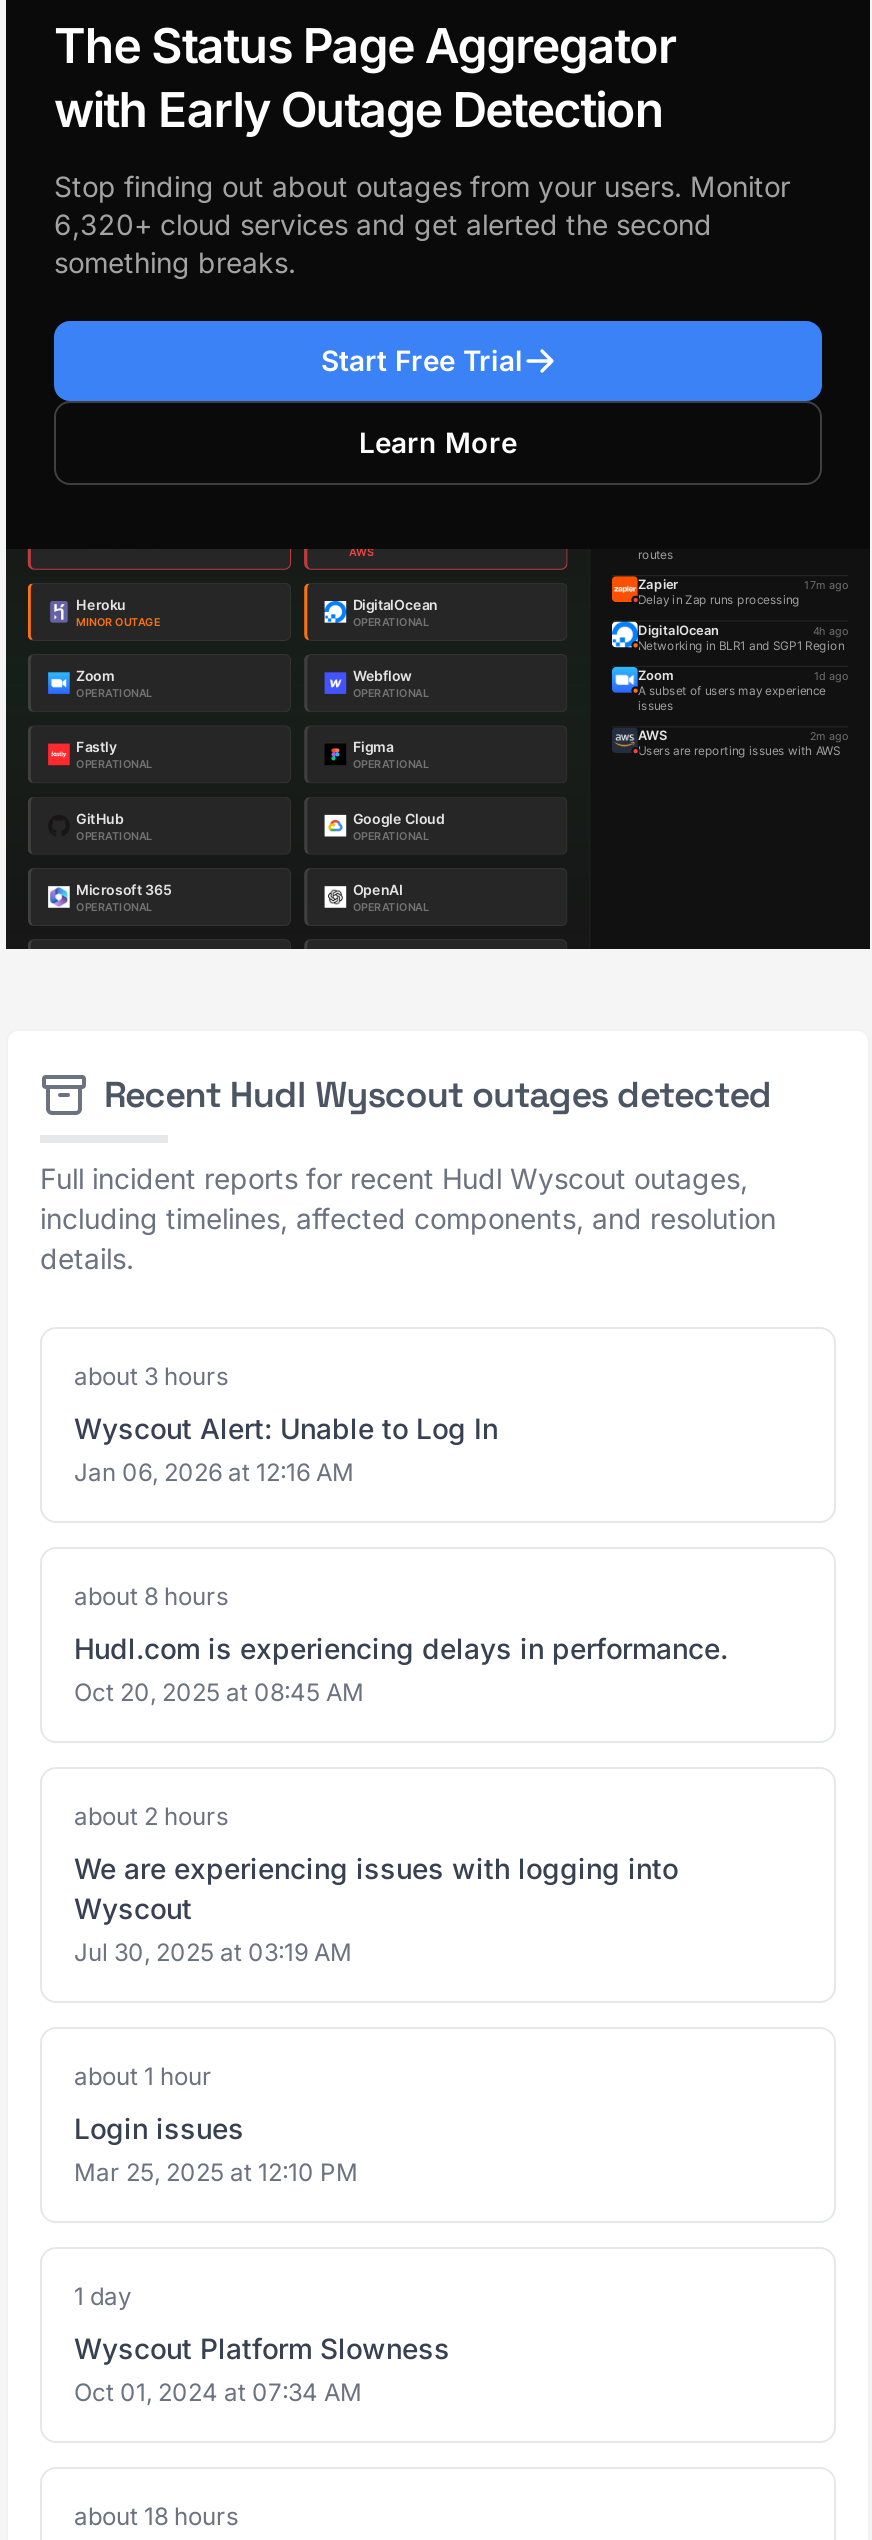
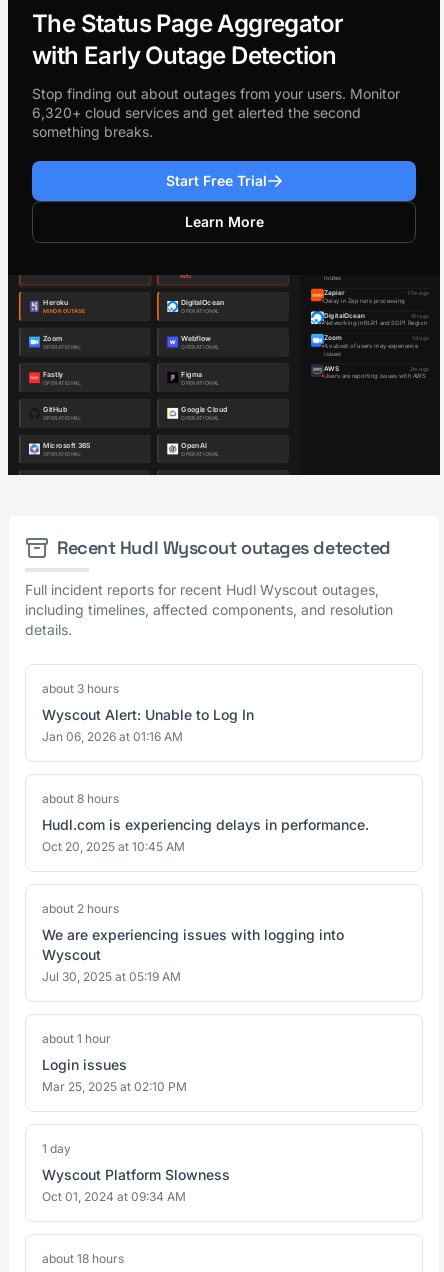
- Jan 06, 2026 at 12:16 AM
+ Jan 06, 2026 at 01:16 AM

- Oct 20, 2025 at 08:45 AM
+ Oct 20, 2025 at 10:45 AM

- Jul 30, 2025 at 03:19 AM
+ Jul 30, 2025 at 05:19 AM

- Mar 25, 2025 at 12:10 PM
+ Mar 25, 2025 at 02:10 PM

- Oct 01, 2024 at 07:34 AM
+ Oct 01, 2024 at 09:34 AM
